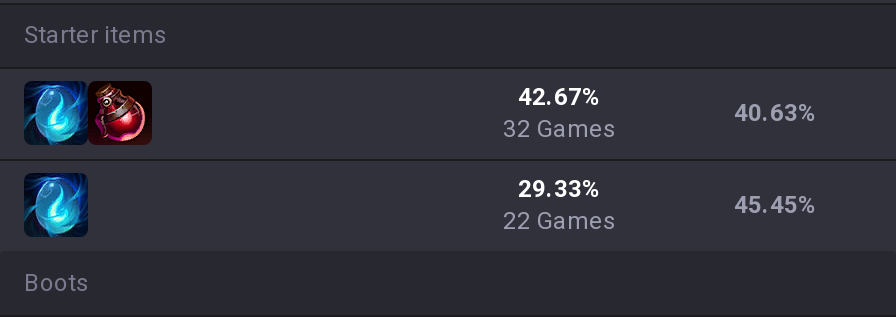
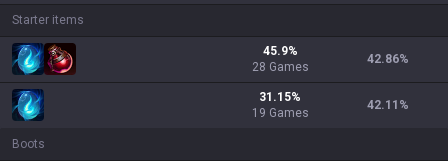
- 42.67%
+ 45.9%

- 40.63%
+ 42.86%

- 32 Games
+ 28 Games

- 29.33%
+ 31.15%

- 45.45%
+ 42.11%

- 22 Games
+ 19 Games
